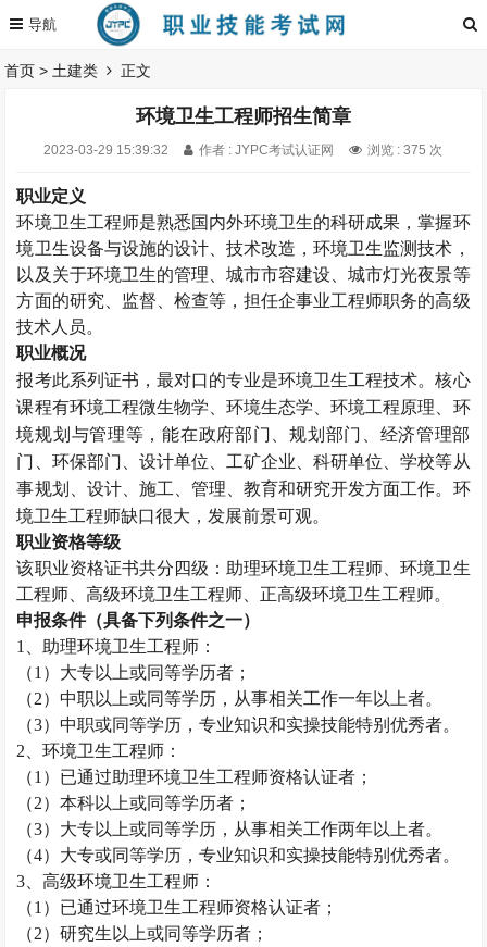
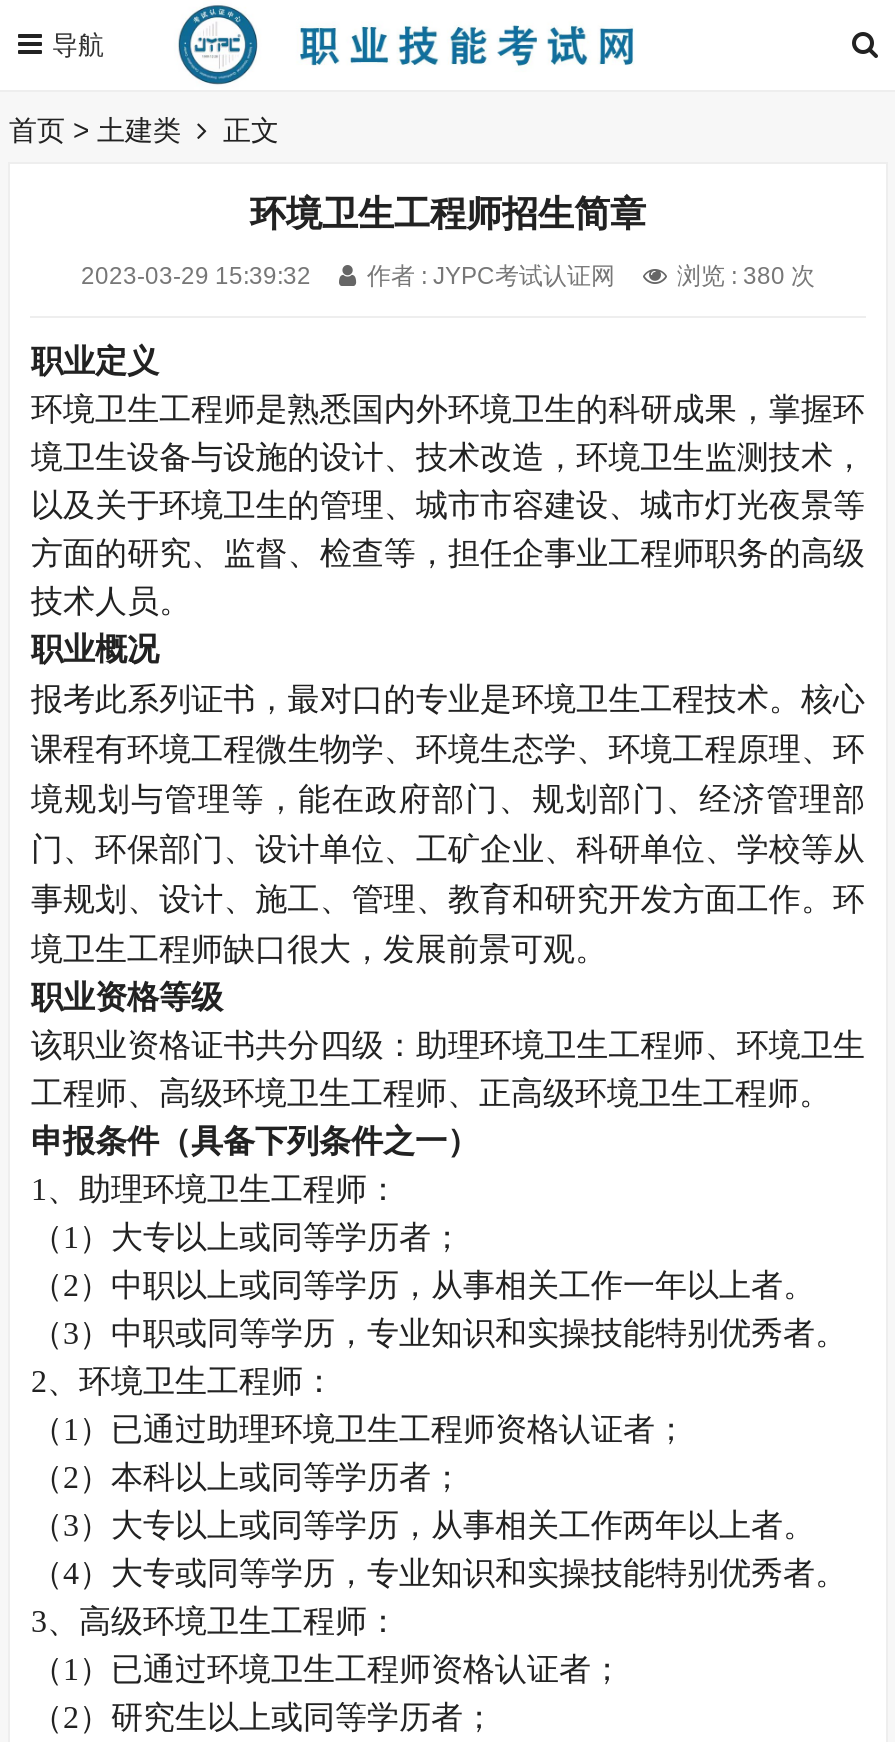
- 浏览 : 375 次
+ 浏览 : 380 次
